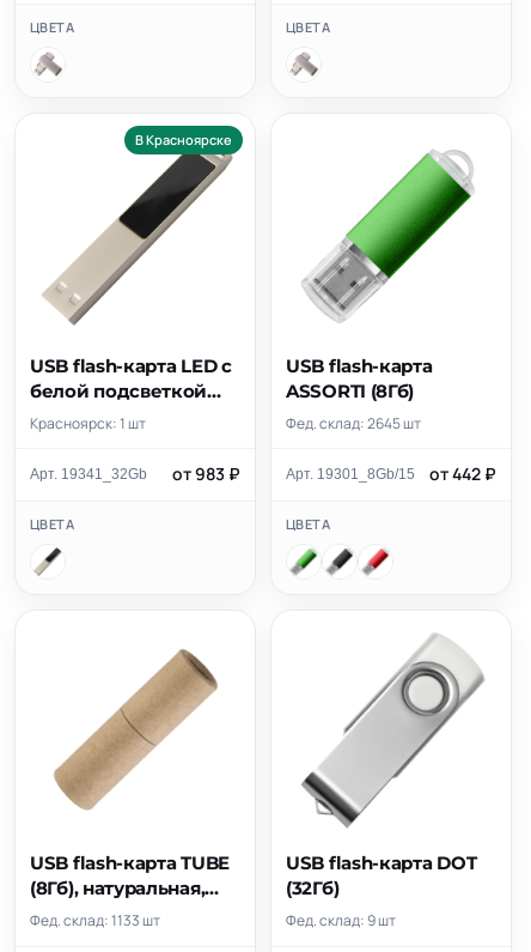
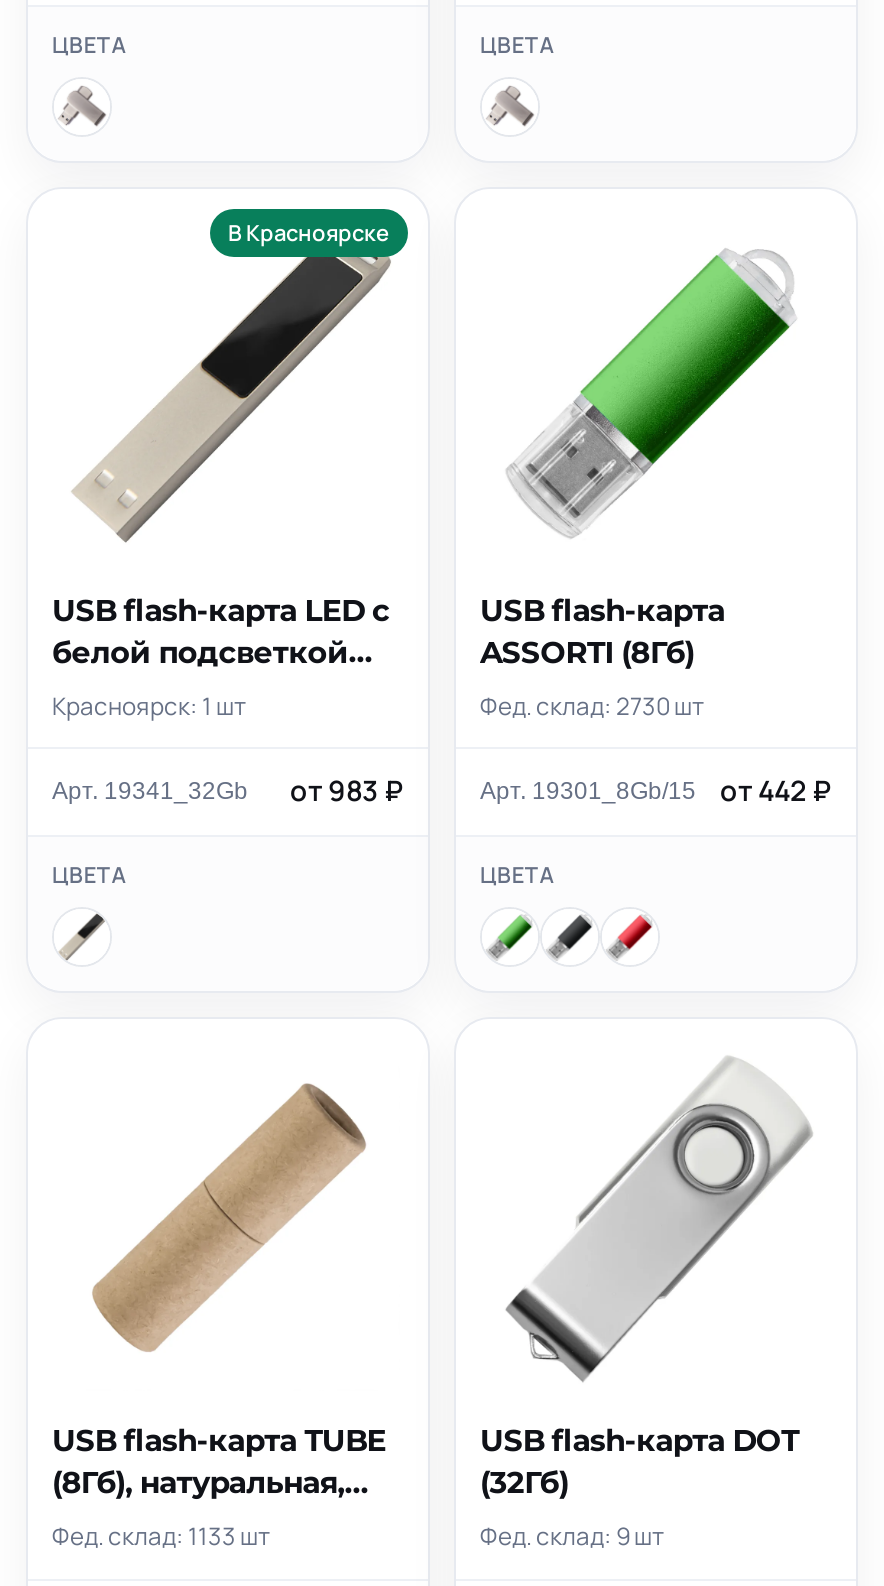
- Фед. склад: 2645 шт
+ Фед. склад: 2730 шт
